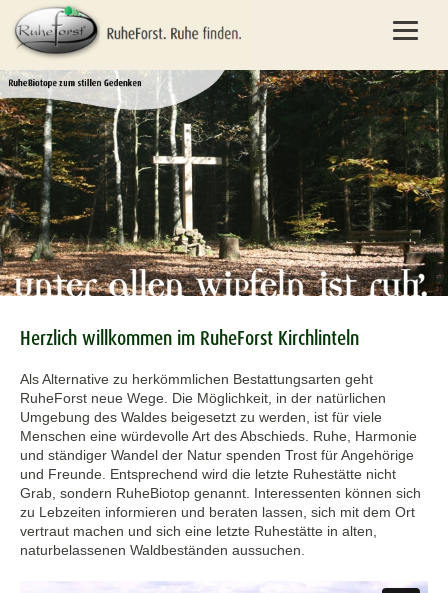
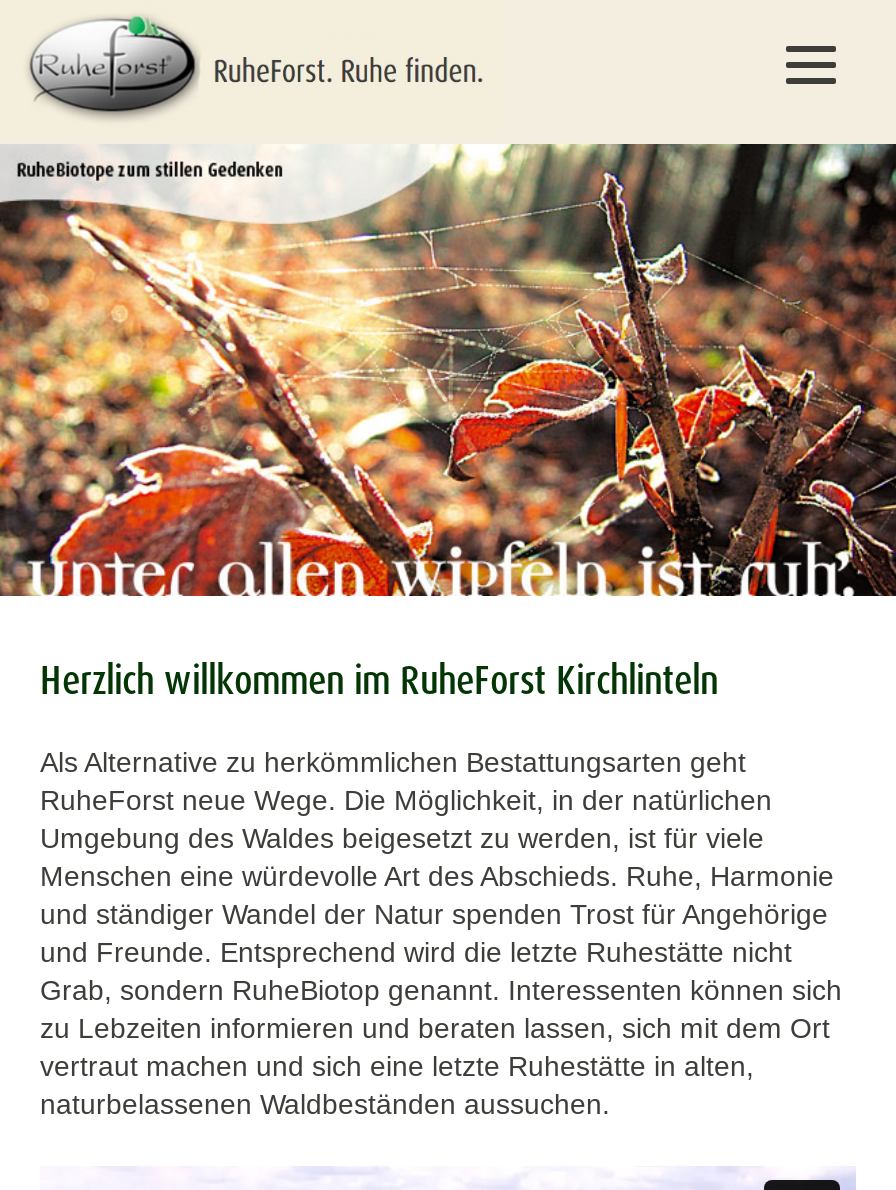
- [image]
+ [image]
